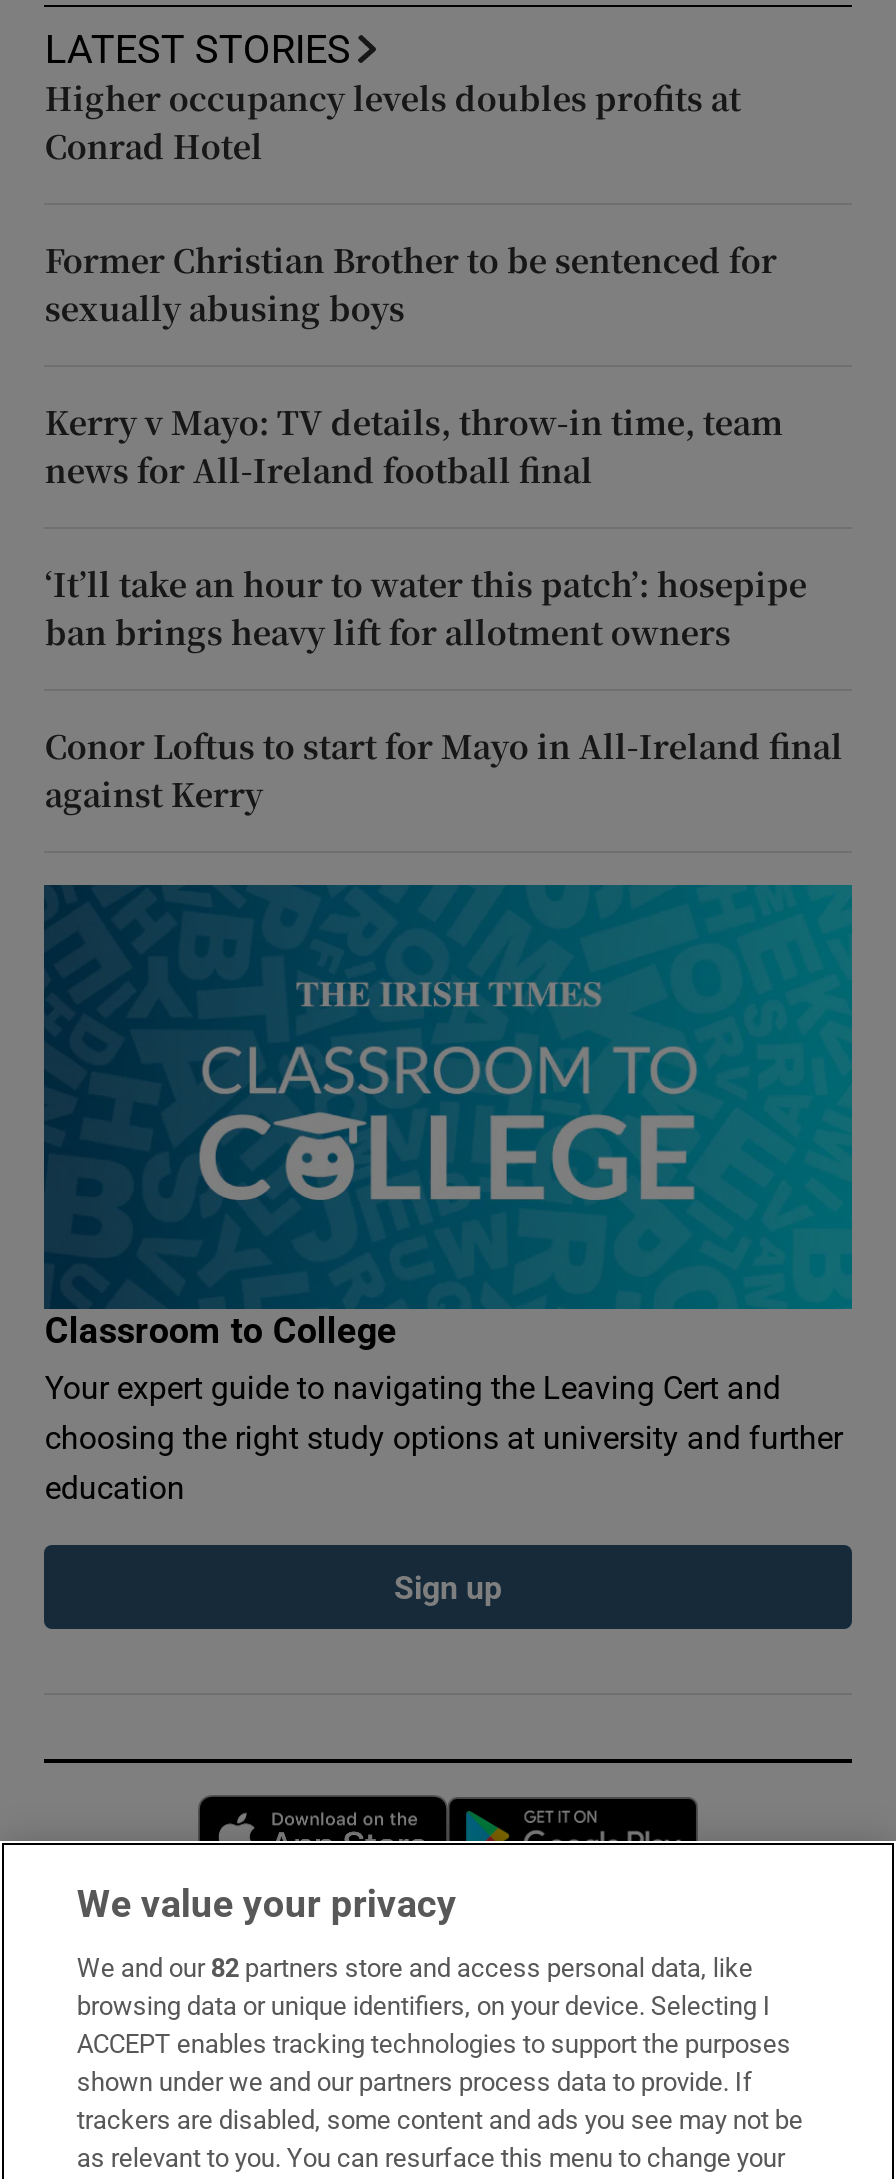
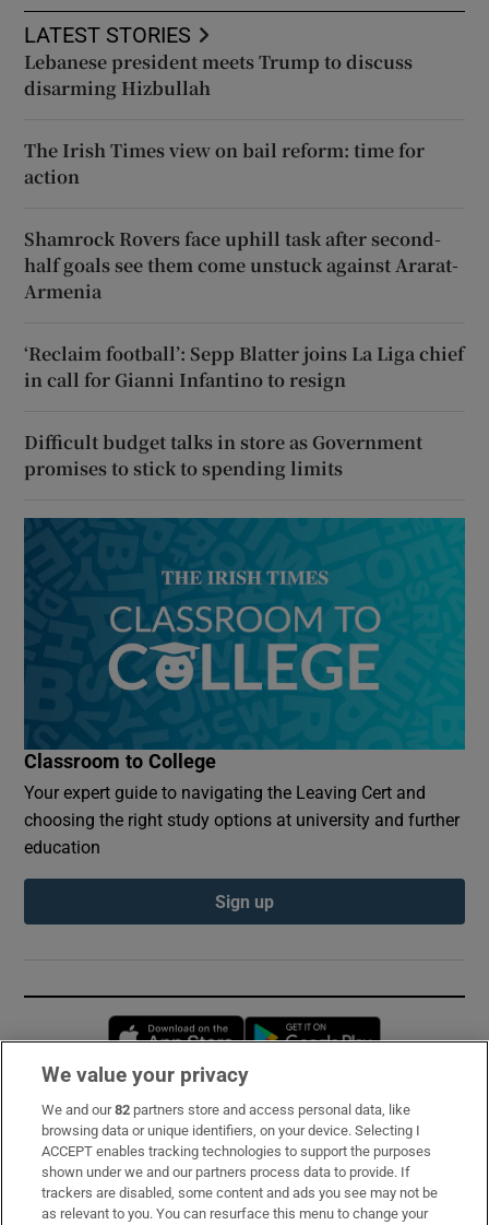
- Higher occupancy levels doubles profits at
- Conrad Hotel
+ Lebanese president meets Trump to discuss
+ disarming Hizbullah

- Former Christian Brother to be sentenced for
- sexually abusing boys
+ The Irish Times view on bail reform: time for
+ action

- Kerry v Mayo: TV details, throw-in time, team
- news for All-Ireland football final
+ Shamrock Rovers face uphill task after second-
+ half goals see them come unstuck against Ararat-
+ Armenia

- ‘It’ll take an hour to water this patch’: hosepipe
- ban brings heavy lift for allotment owners
+ ‘Reclaim football’: Sepp Blatter joins La Liga chief
+ in call for Gianni Infantino to resign

- Conor Loftus to start for Mayo in All-Ireland final
- against Kerry
+ Difficult budget talks in store as Government
+ promises to stick to spending limits
